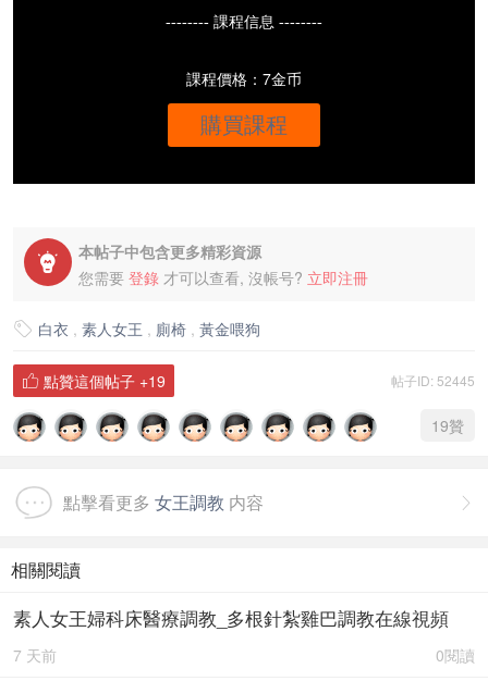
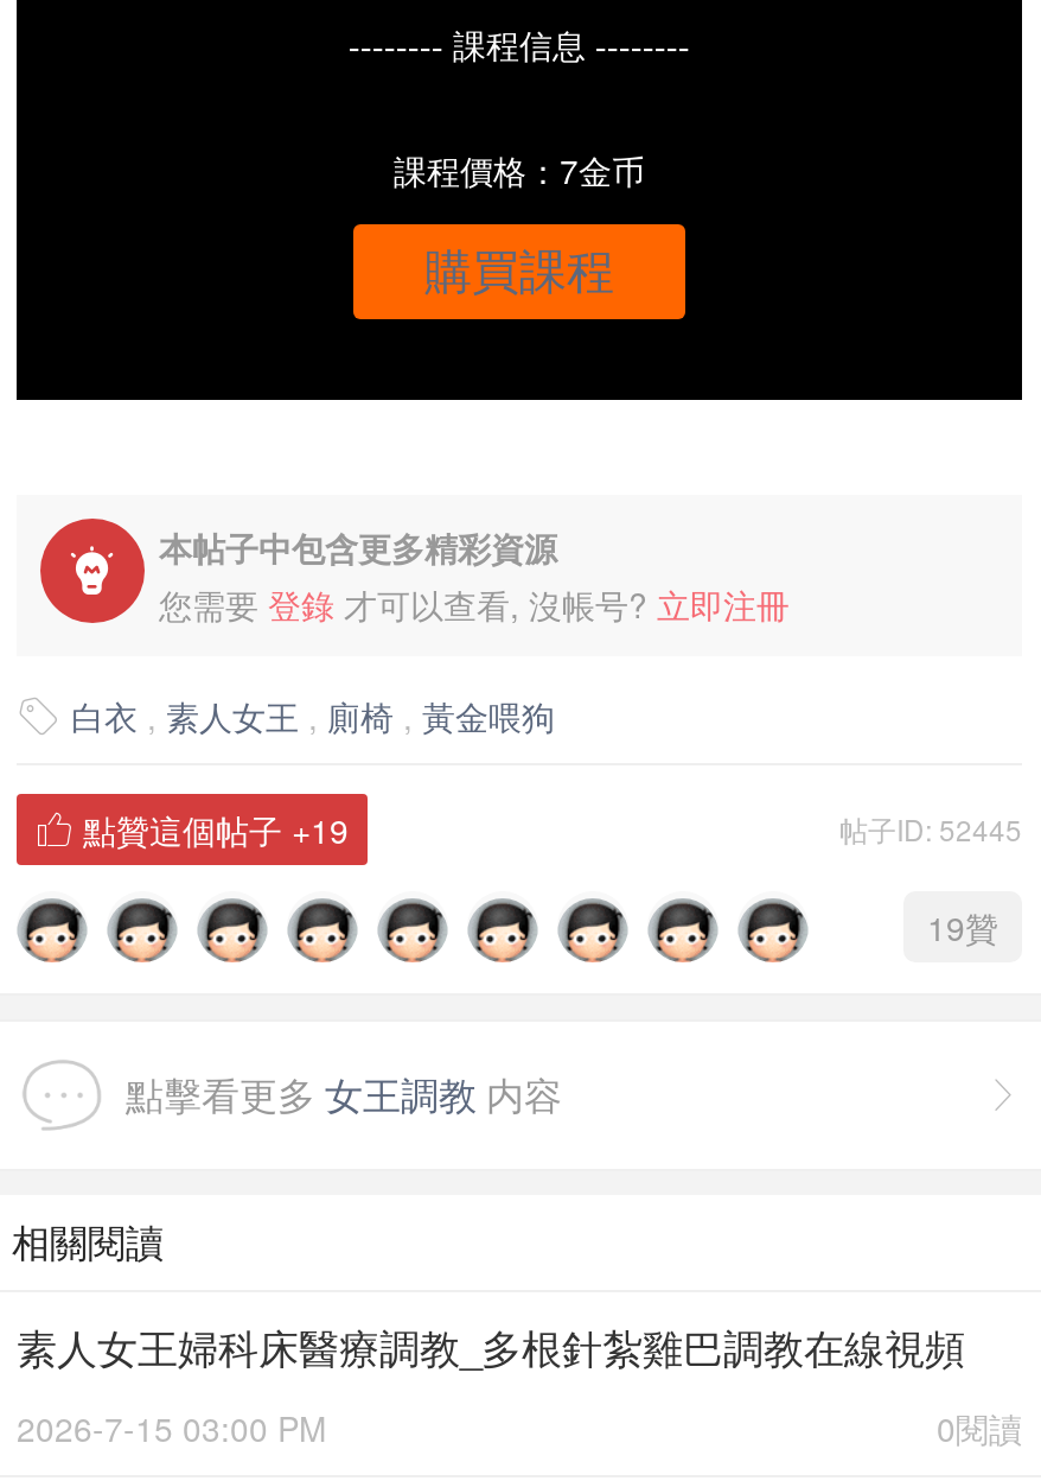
- 7 天前
+ 2026-7-15 03:00 PM
